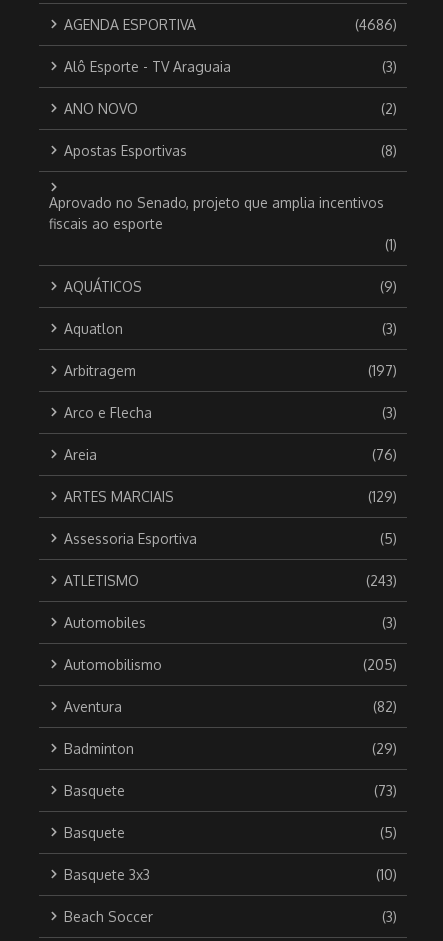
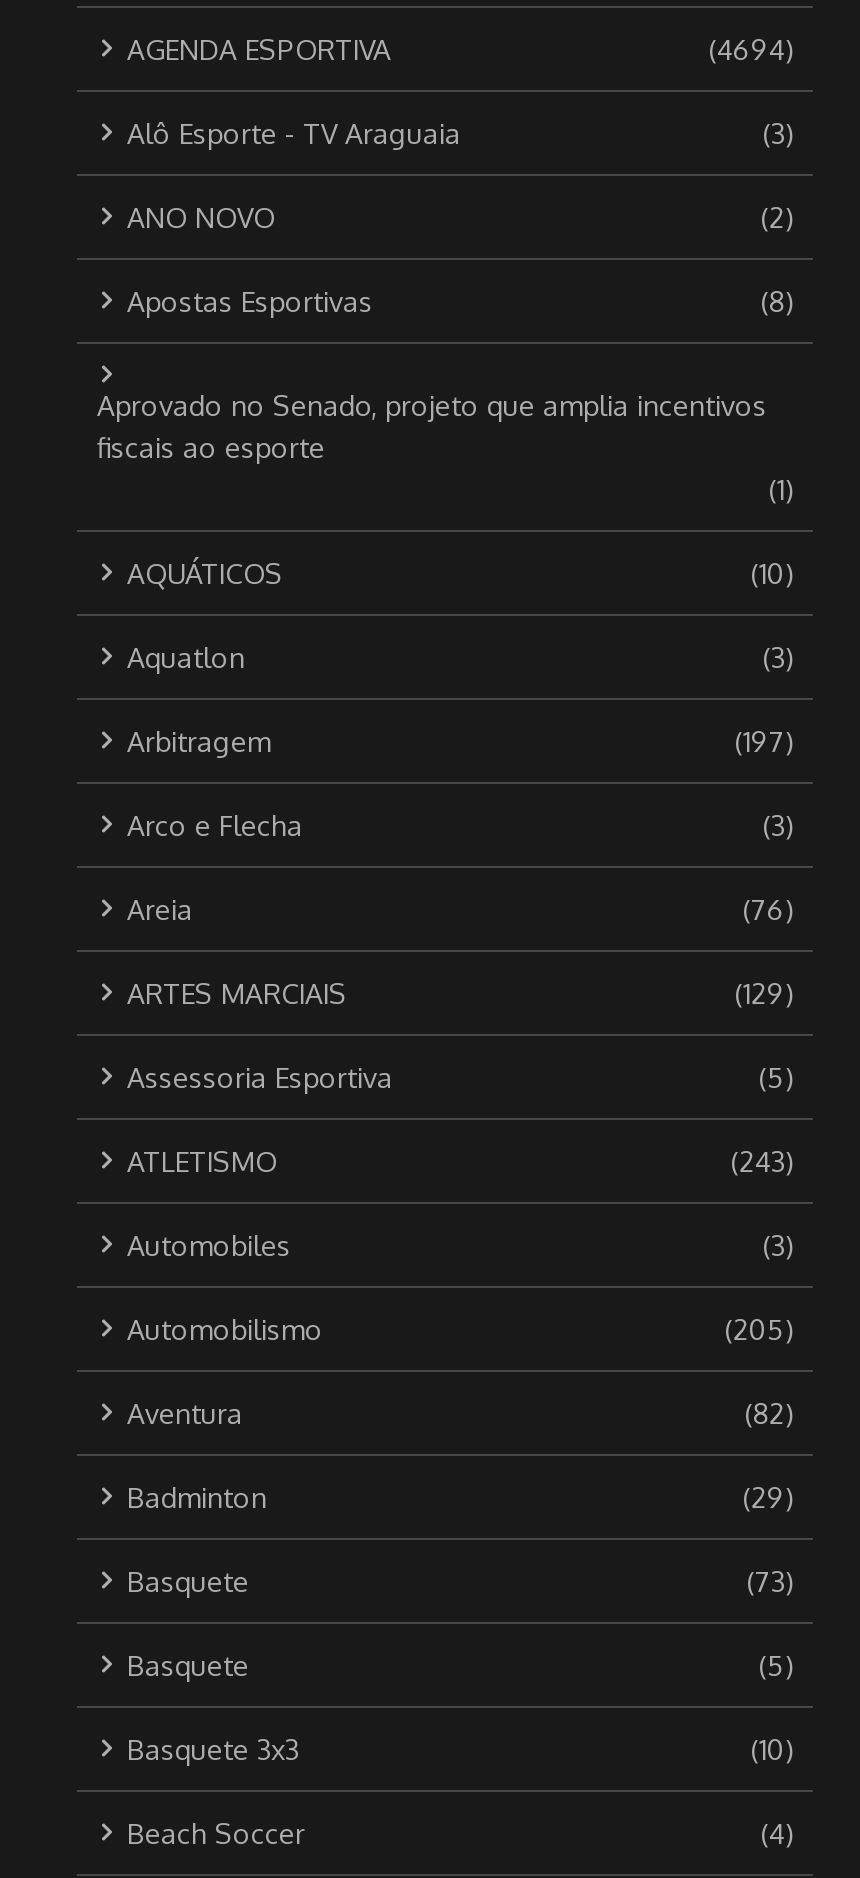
- (4686)
+ (4694)

- (9)
+ (10)

- (3)
+ (4)
